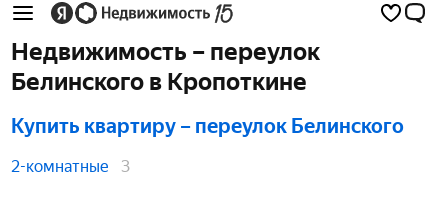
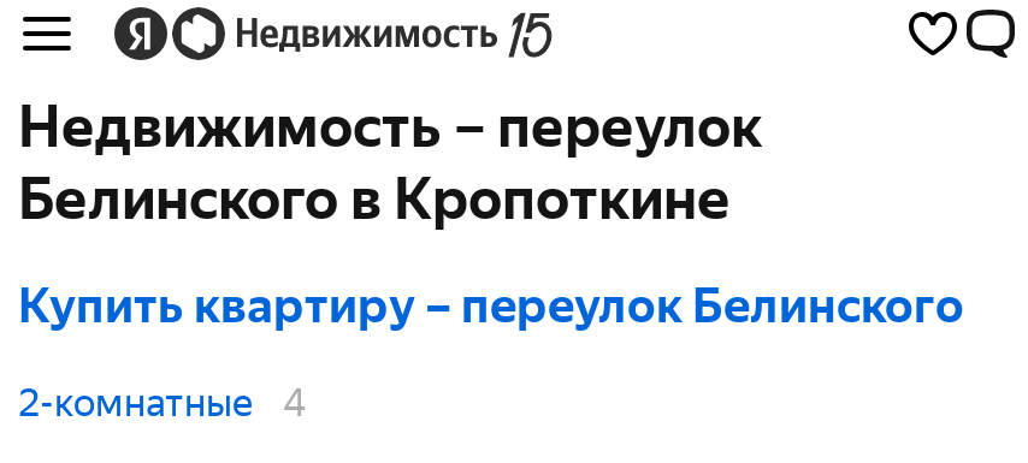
- 2-комнатные 3
+ 2-комнатные 4
